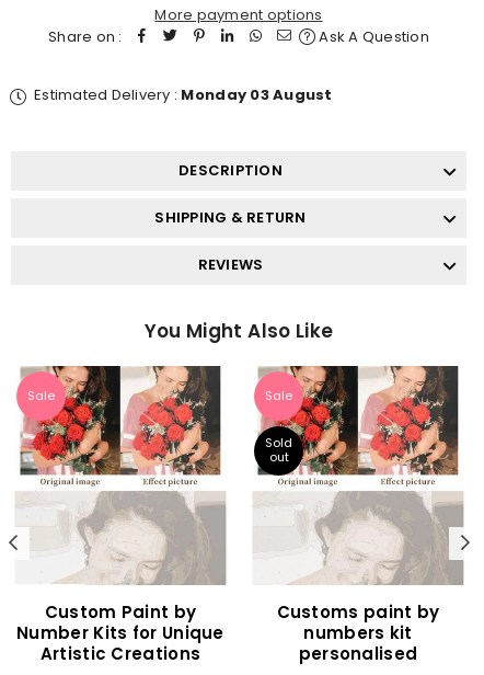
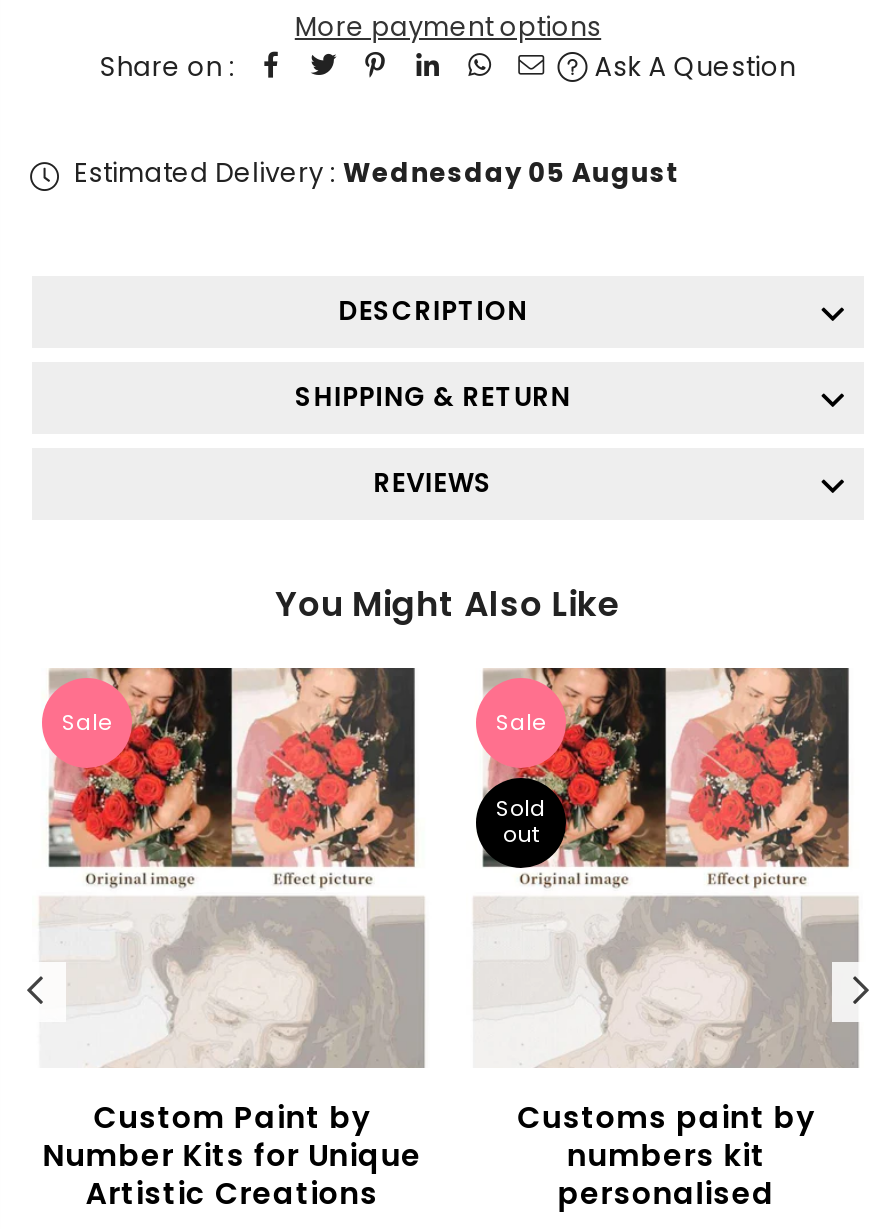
- Estimated Delivery : Monday 03 August
+ Estimated Delivery : Wednesday 05 August
